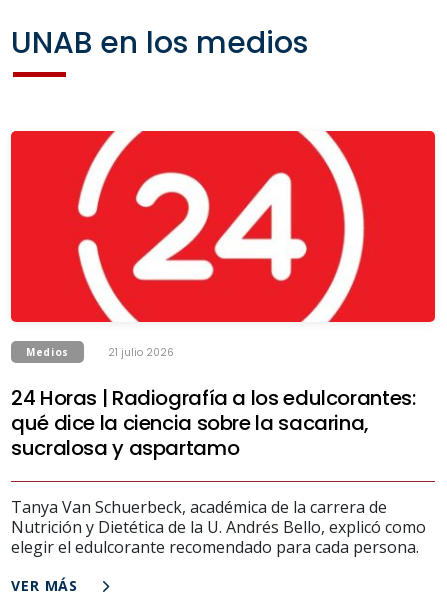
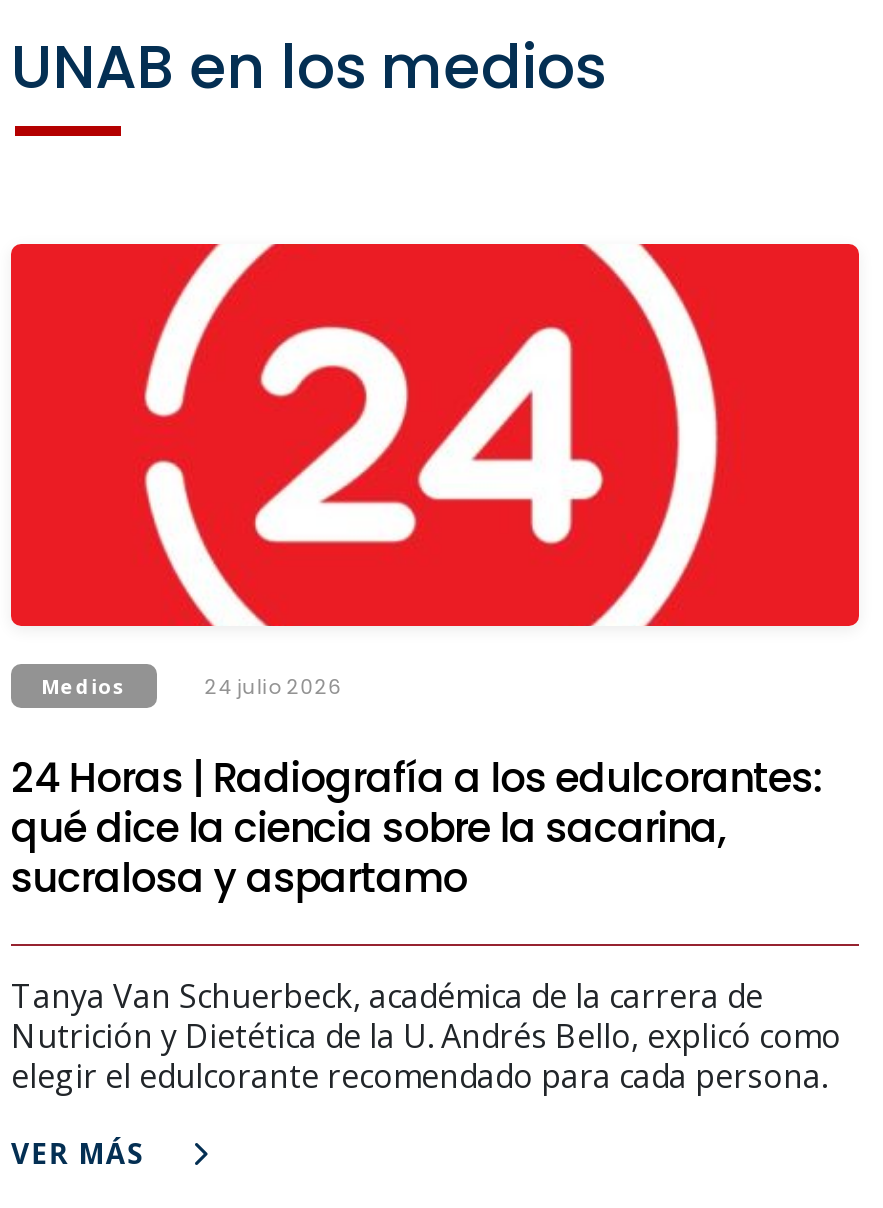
- 21 julio 2026
+ 24 julio 2026
